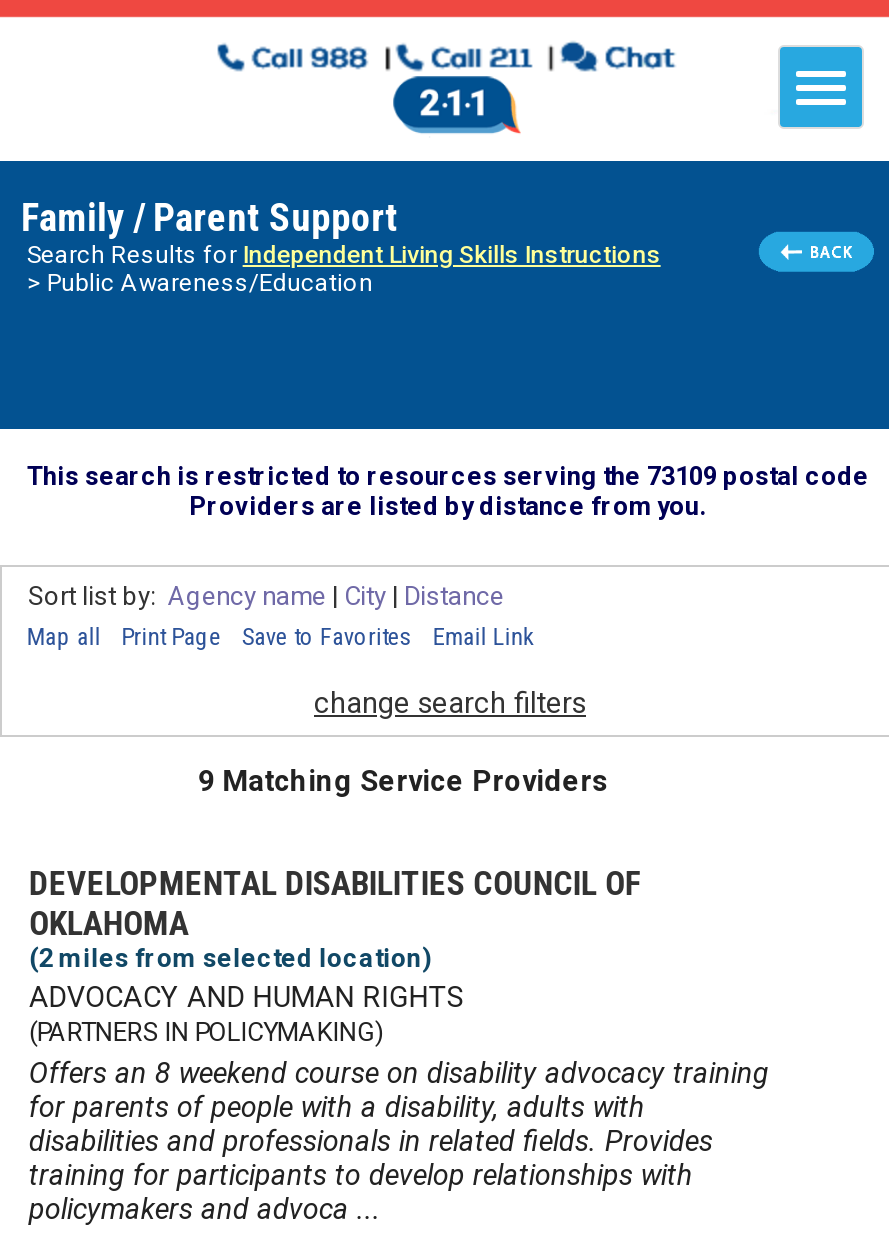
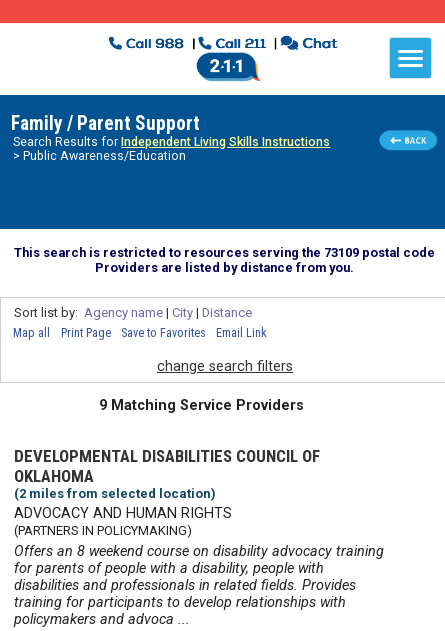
- for parents of people with a disability, adults with
+ for parents of people with a disability, people with
